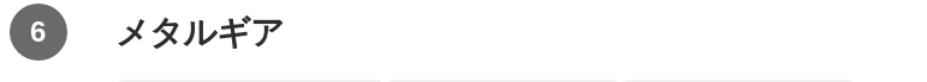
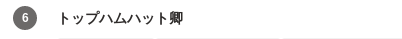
- メタルギア
+ トップハムハット卿
